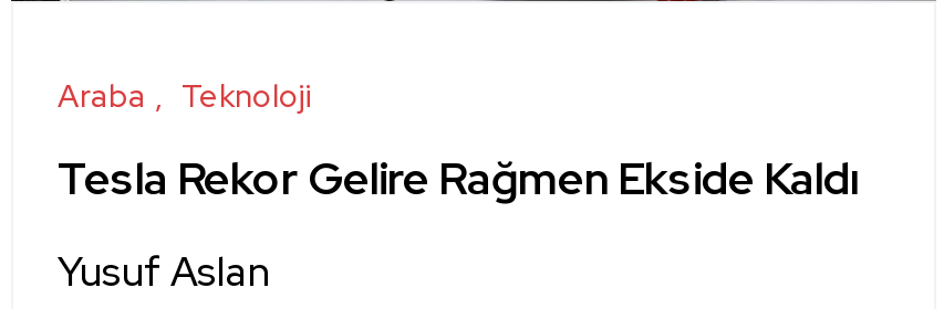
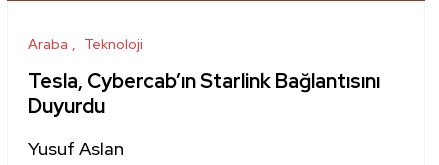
- Tesla Rekor Gelire Rağmen Ekside Kaldı
+ Tesla, Cybercab’ın Starlink Bağlantısını
+ Duyurdu
